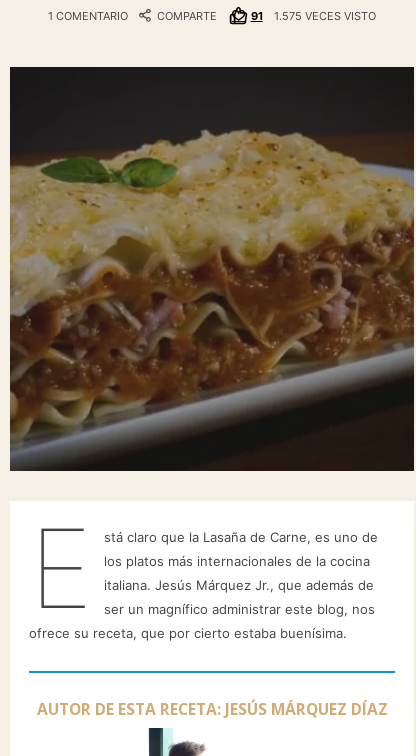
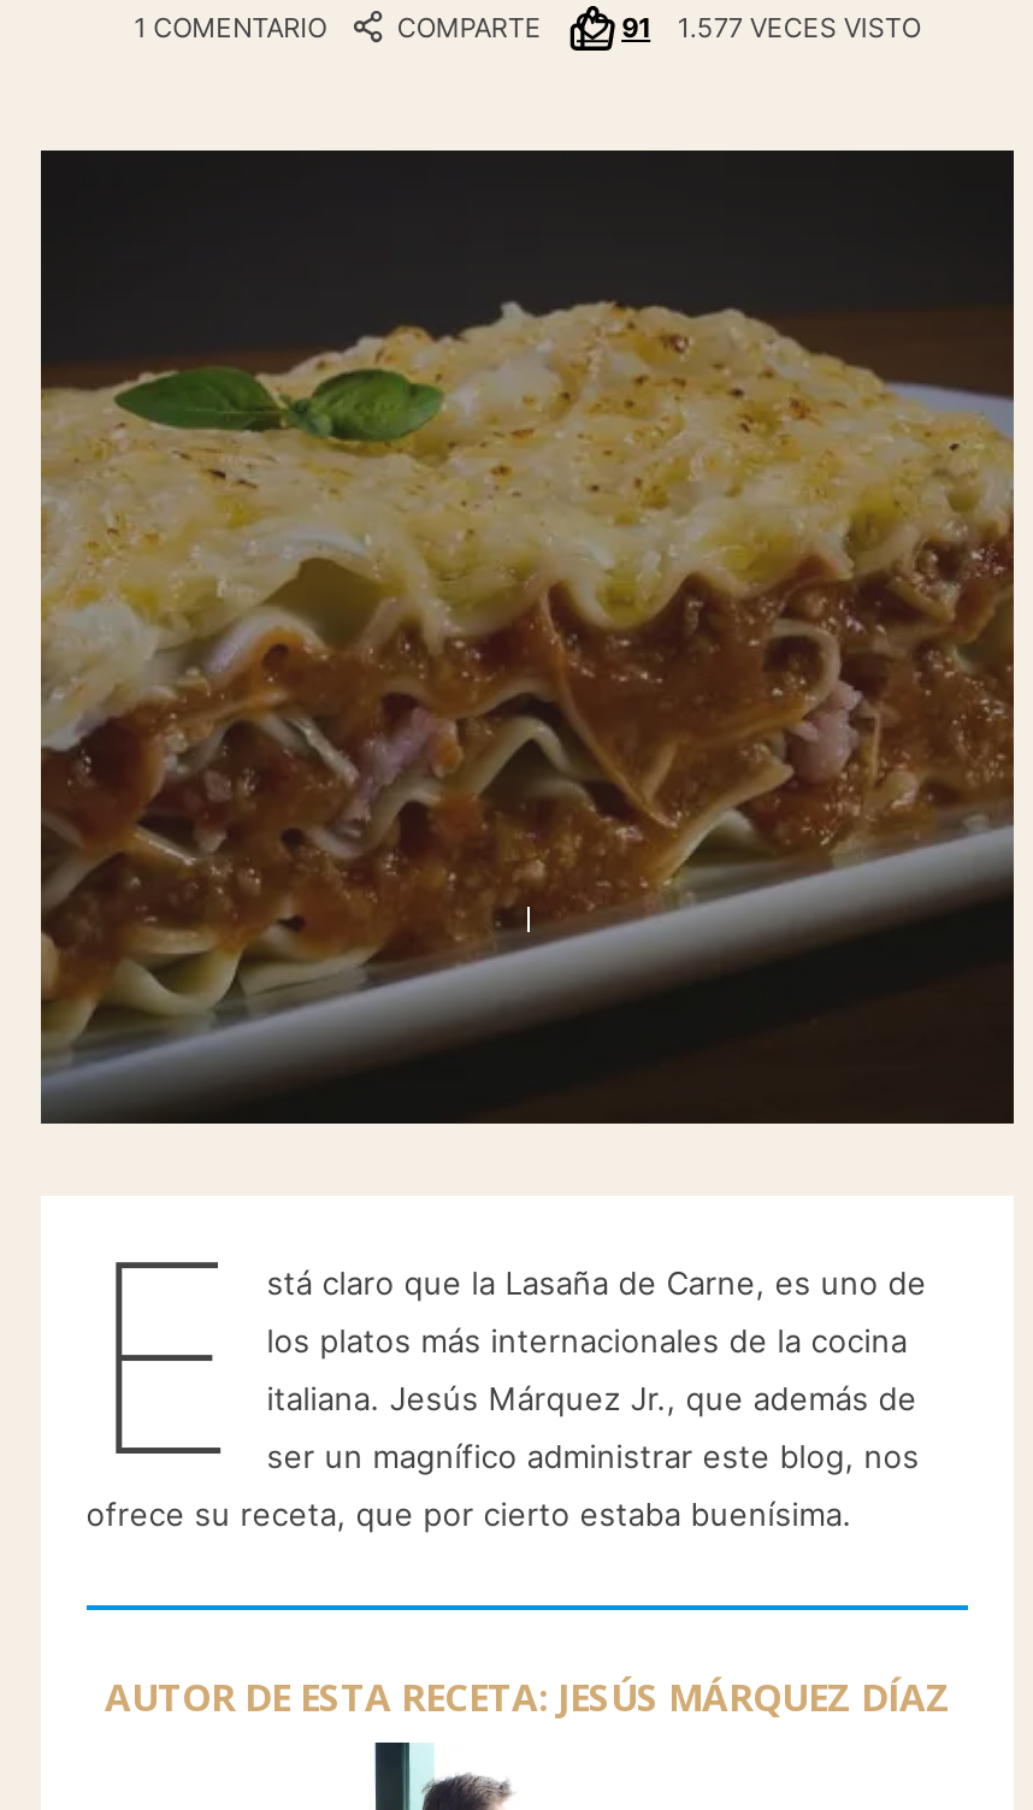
- 91 1.575 VECES VISTO
+ 91 1.577 VECES VISTO
